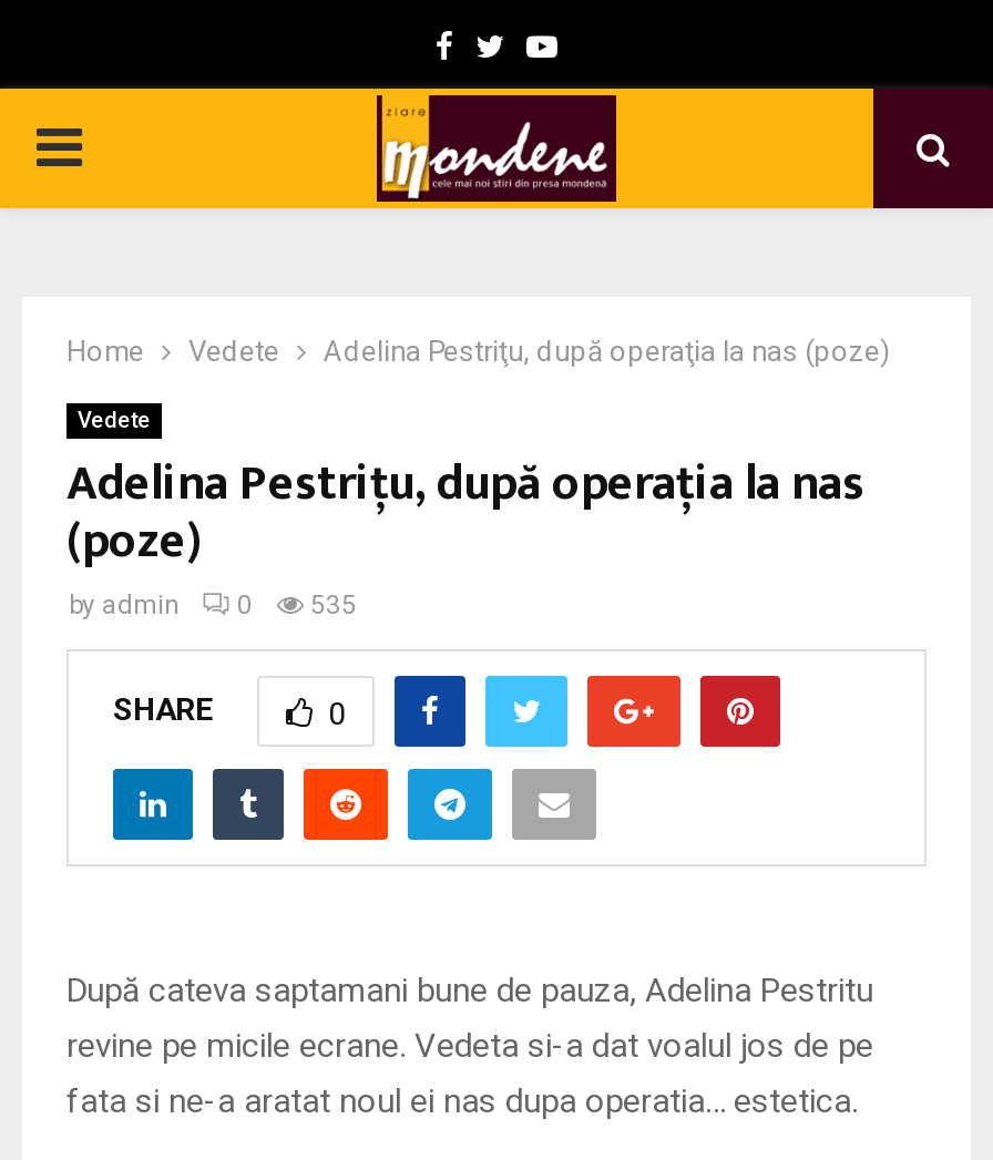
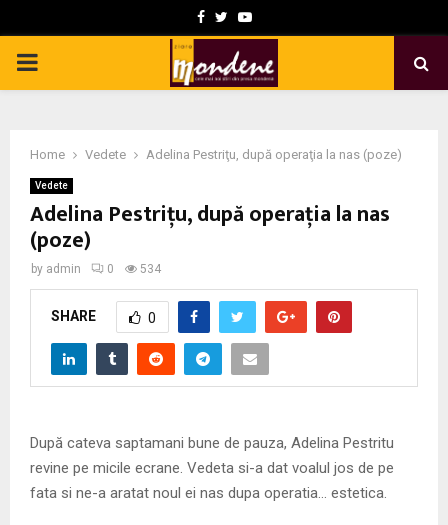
- 535
+ 534
